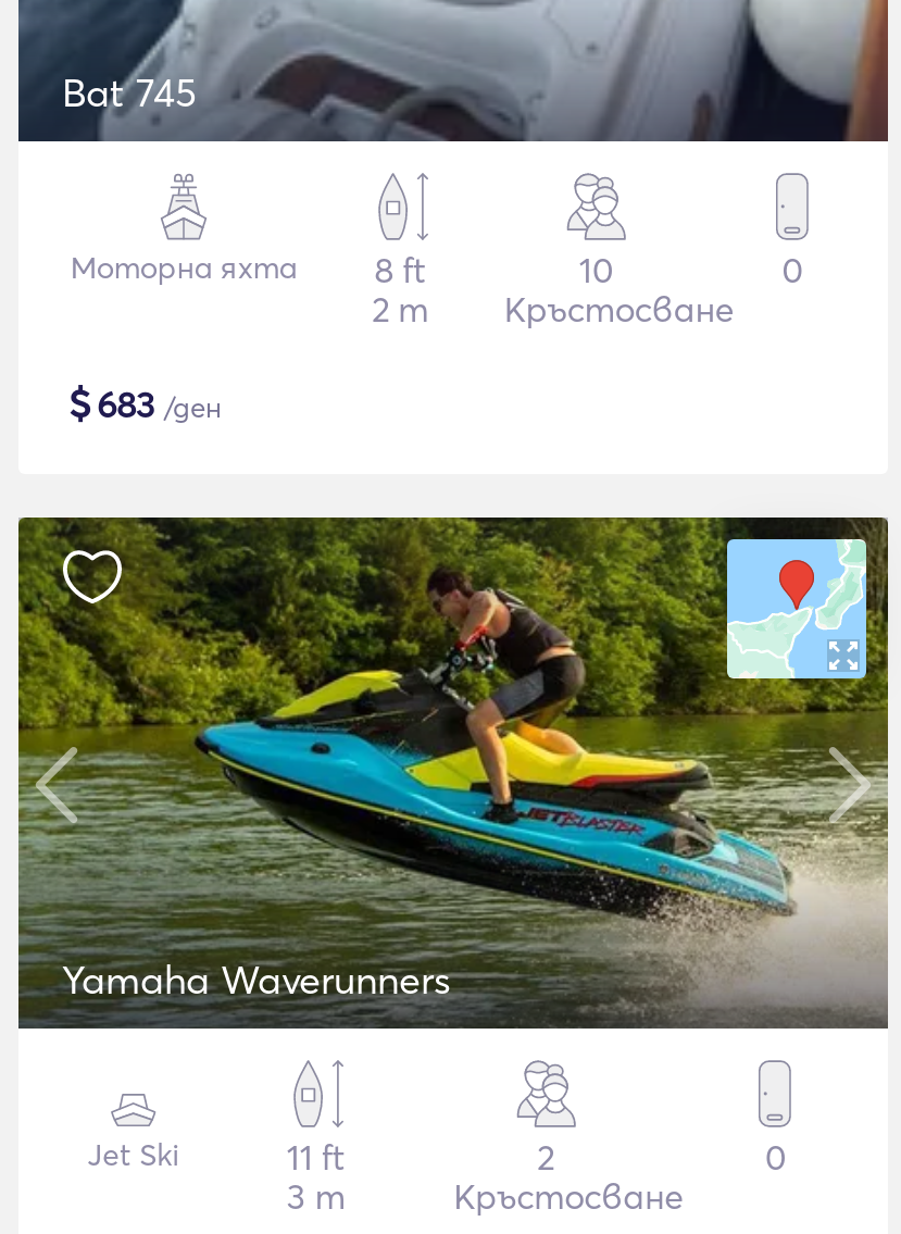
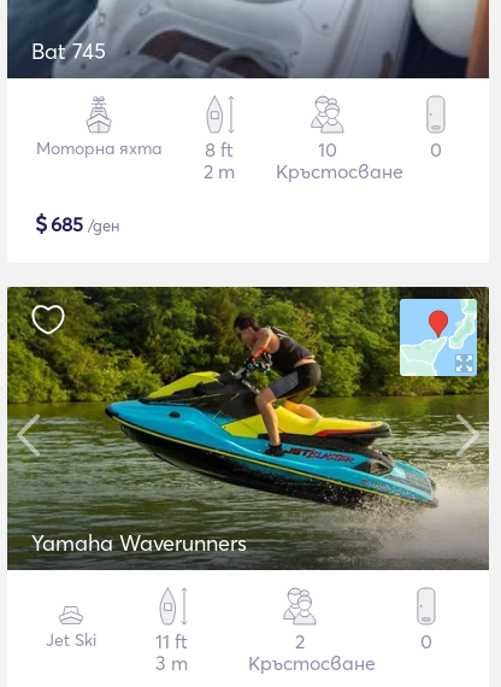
- $683 /ден
+ $685 /ден
